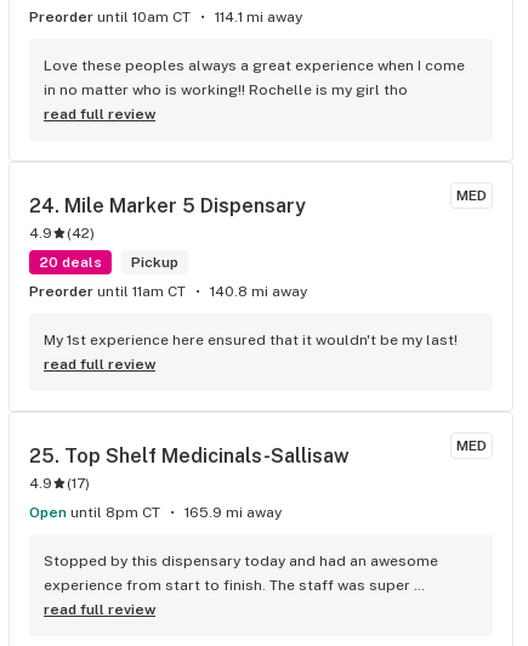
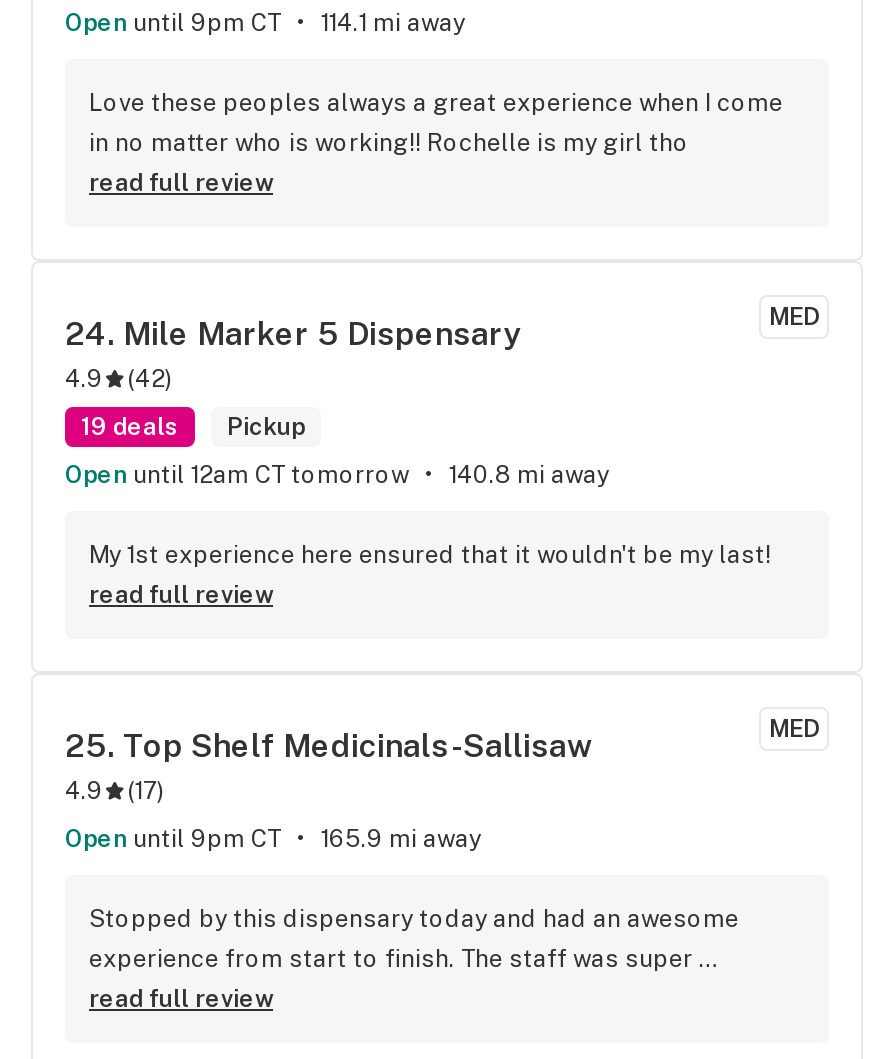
- Preorder until 10am CT
+ Open until 9pm CT

- 20 deals Pickup
+ 19 deals Pickup

- Preorder until 11am CT
+ Open until 12am CT tomorrow

- Open until 8pm CT
+ Open until 9pm CT
